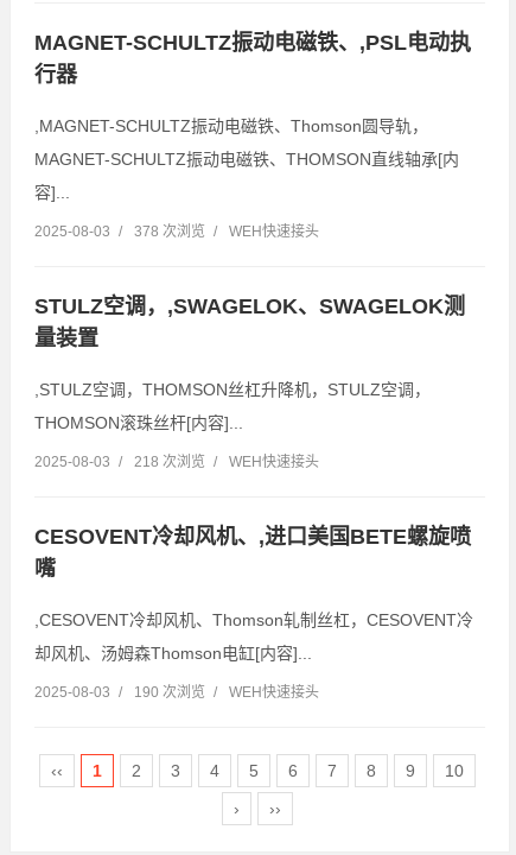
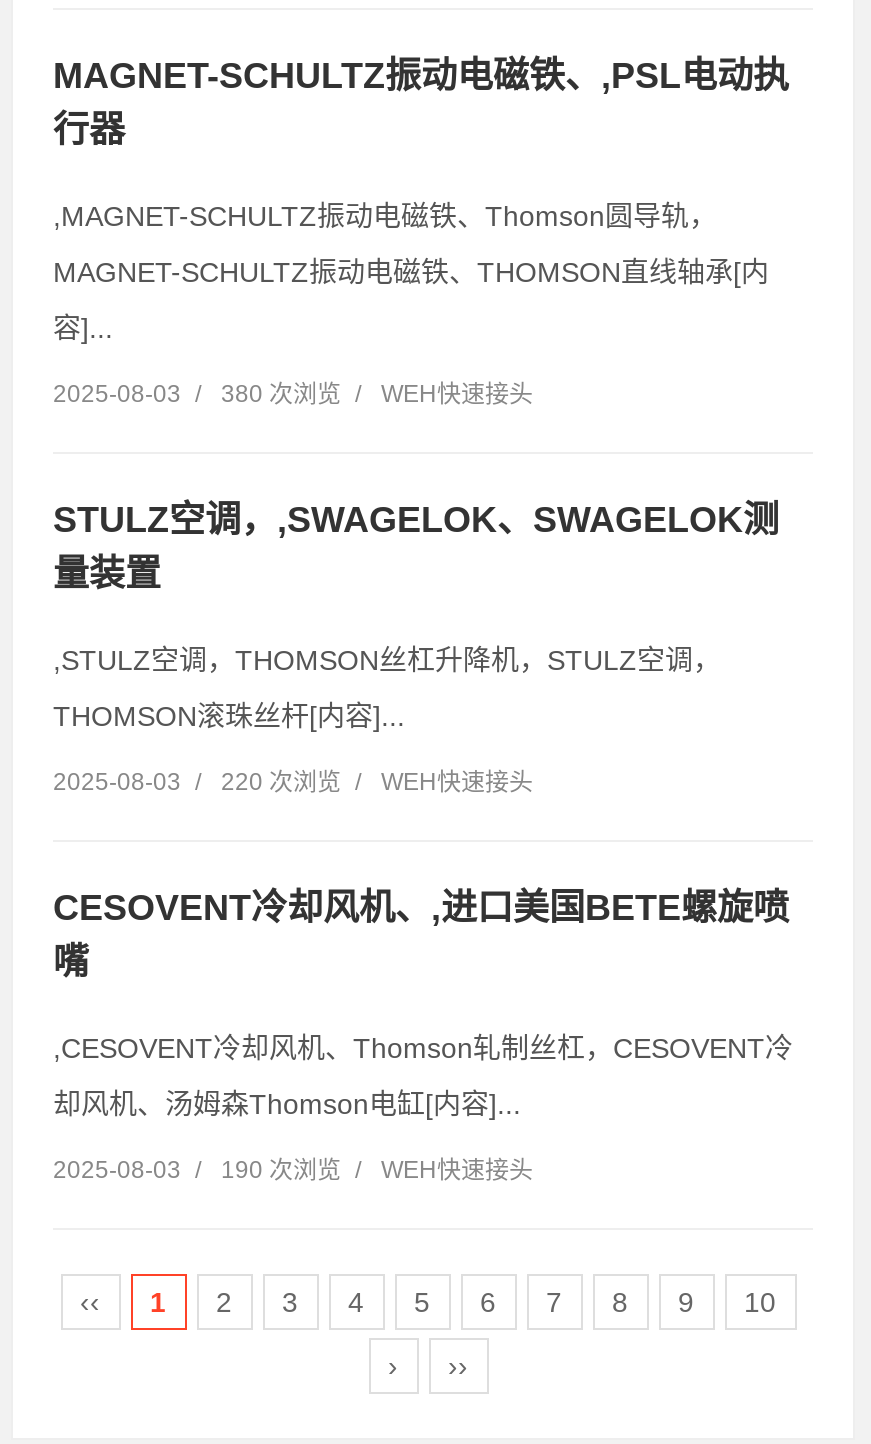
- 2025-08-03 / 378 次浏览 / WEH快速接头
+ 2025-08-03 / 380 次浏览 / WEH快速接头

- 2025-08-03 / 218 次浏览 / WEH快速接头
+ 2025-08-03 / 220 次浏览 / WEH快速接头
